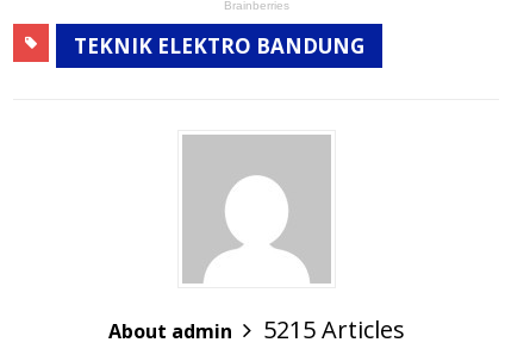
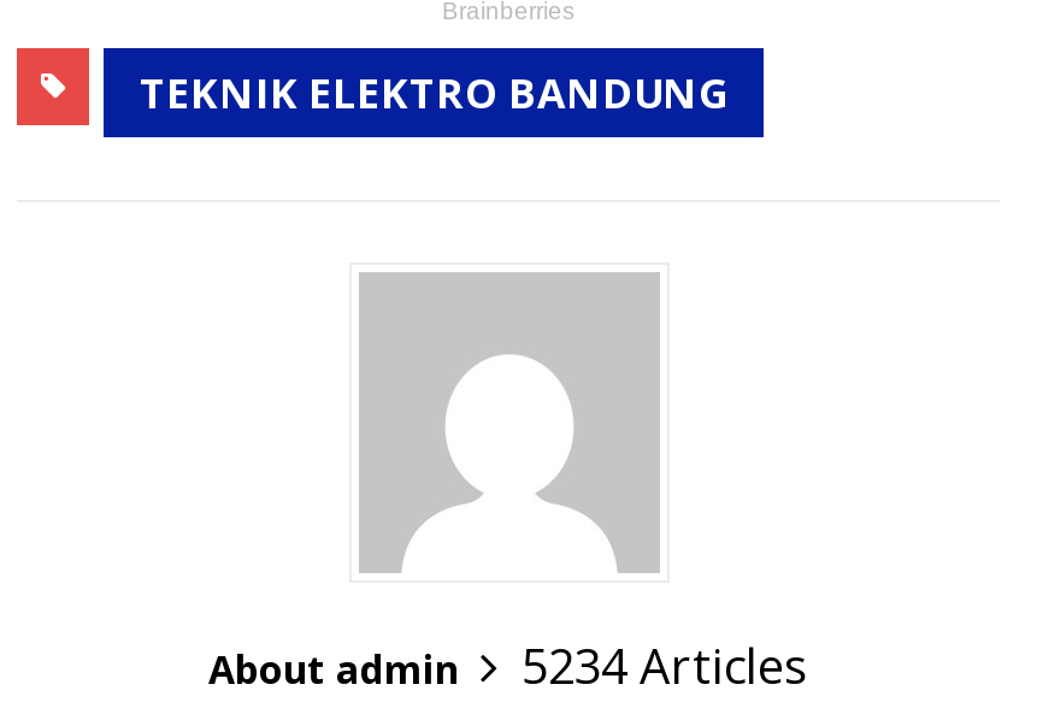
- About admin 5215 Articles
+ About admin 5234 Articles
